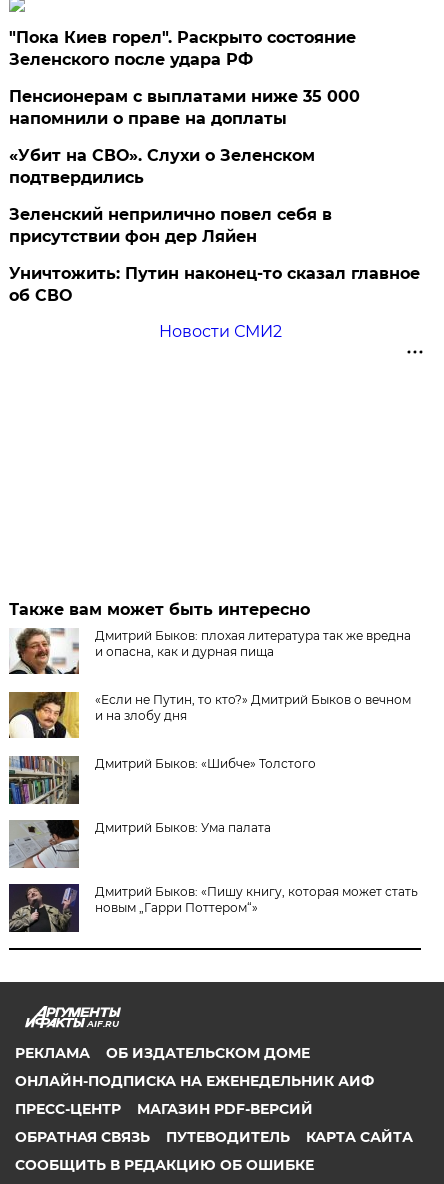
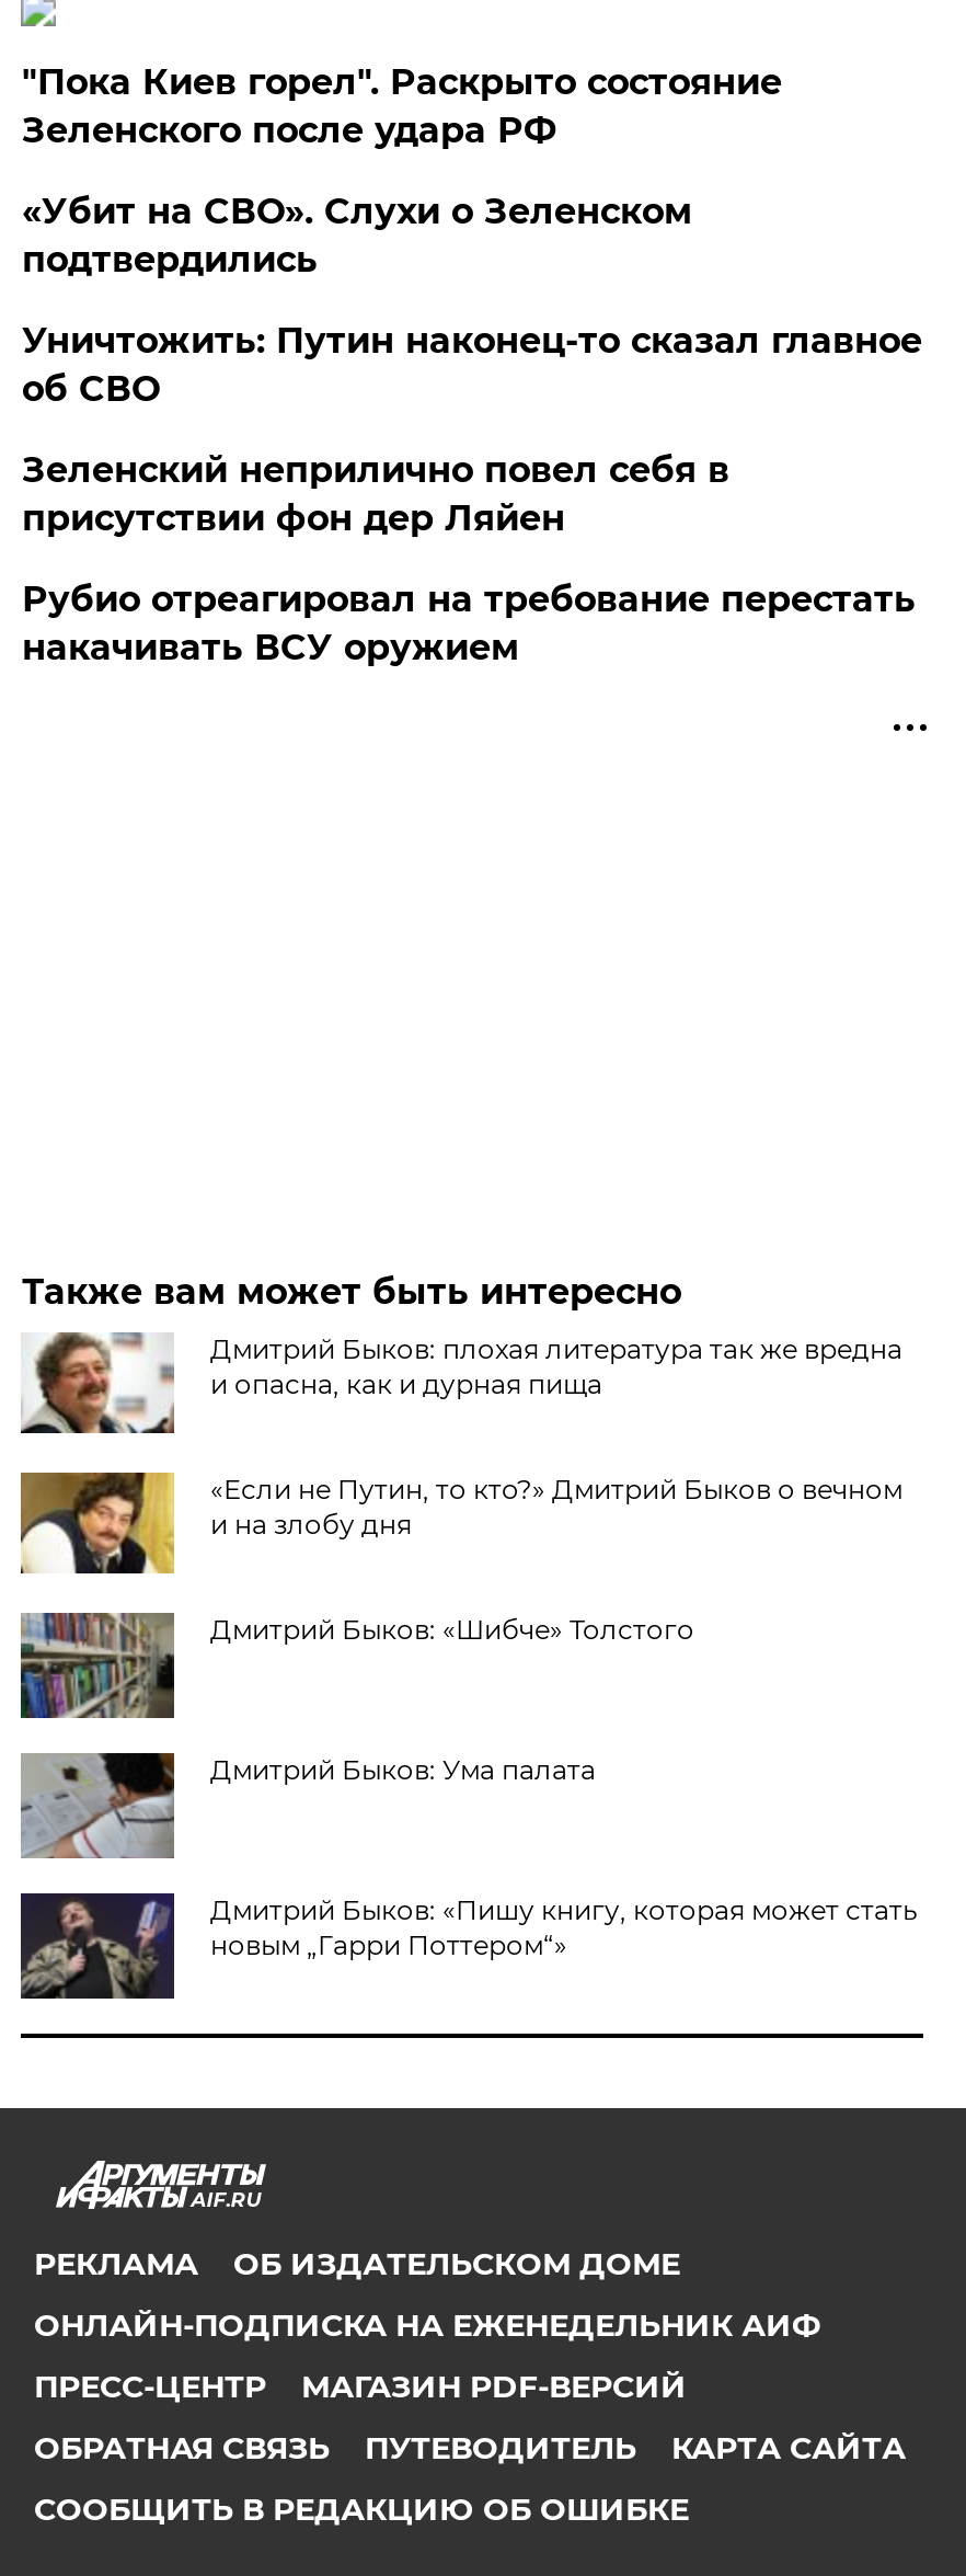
- Пенсионерам с выплатами ниже 35 000
- напомнили о праве на доплаты

moved up: «Убит на СВО». Слухи о Зеленском | подтвердились

moved up: Уничтожить: Путин наконец-то сказал главное | об СВО

- Новости СМИ2
+ Рубио отреагировал на требование перестать
+ накачивать ВСУ оружием
